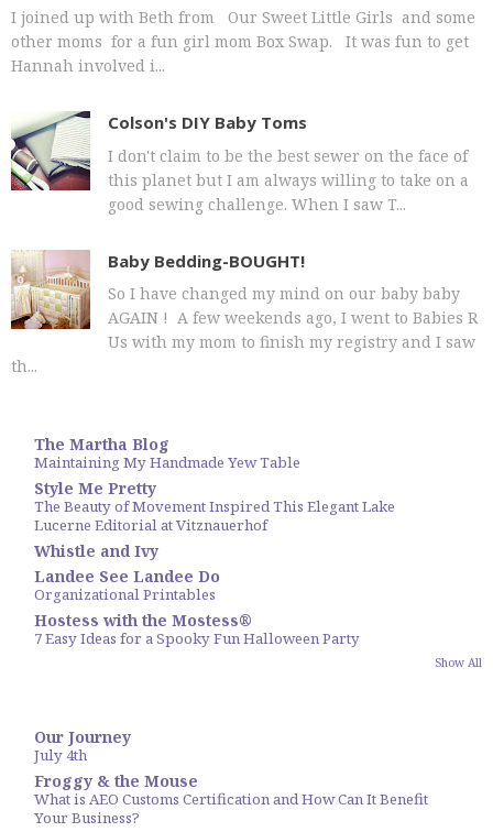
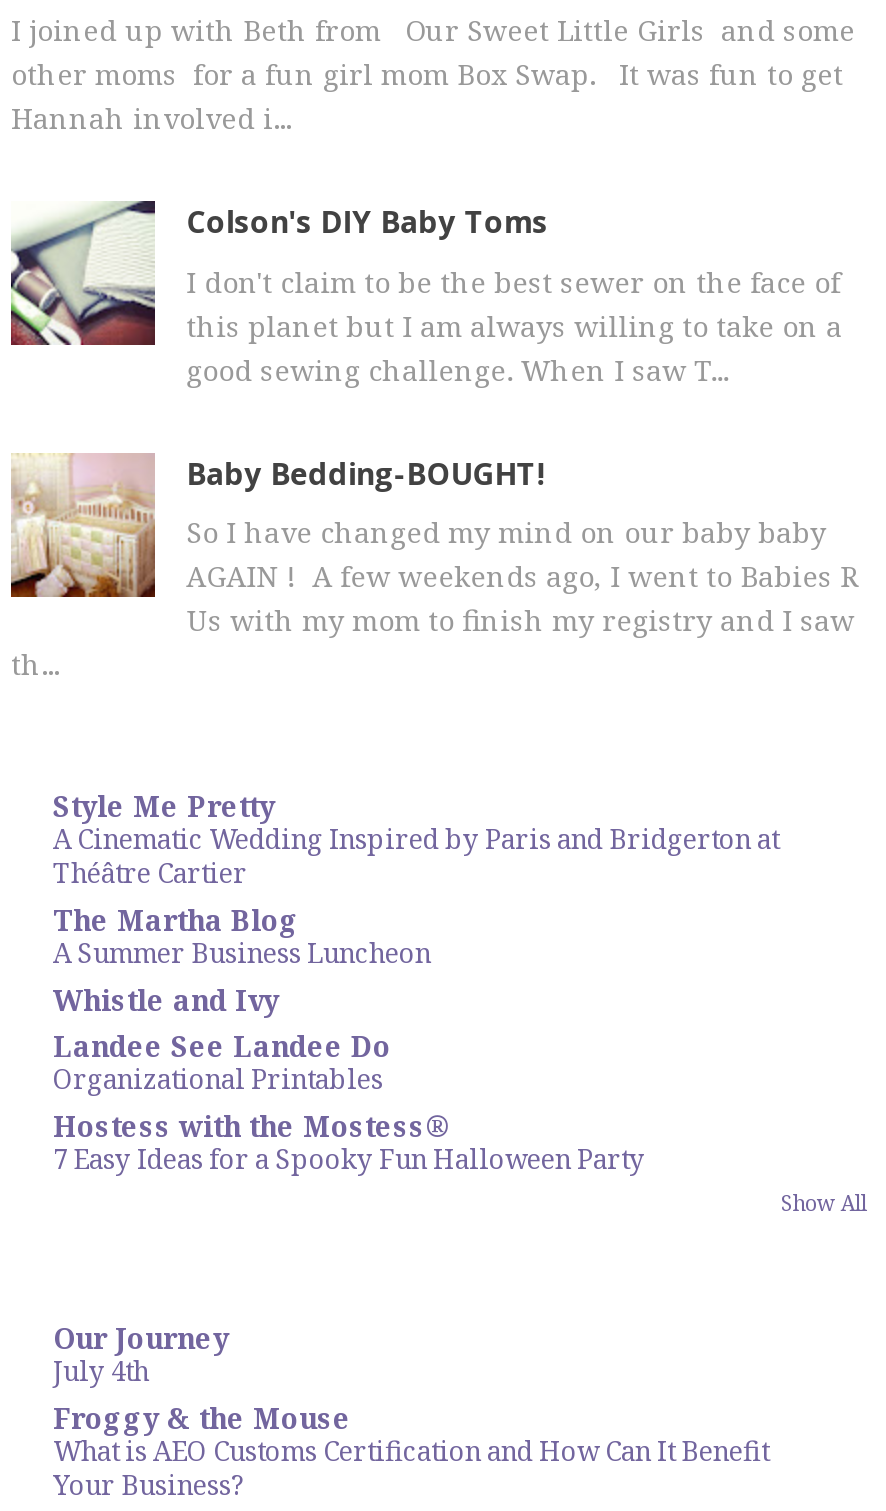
+ A Cinematic Wedding Inspired by Paris and Bridgerton at
+ Théâtre Cartier

moved down: The Martha Blog

- Maintaining My Handmade Yew Table
- The Beauty of Movement Inspired This Elegant Lake
- Lucerne Editorial at Vitznauerhof
+ A Summer Business Luncheon

moved up: Style Me Pretty
